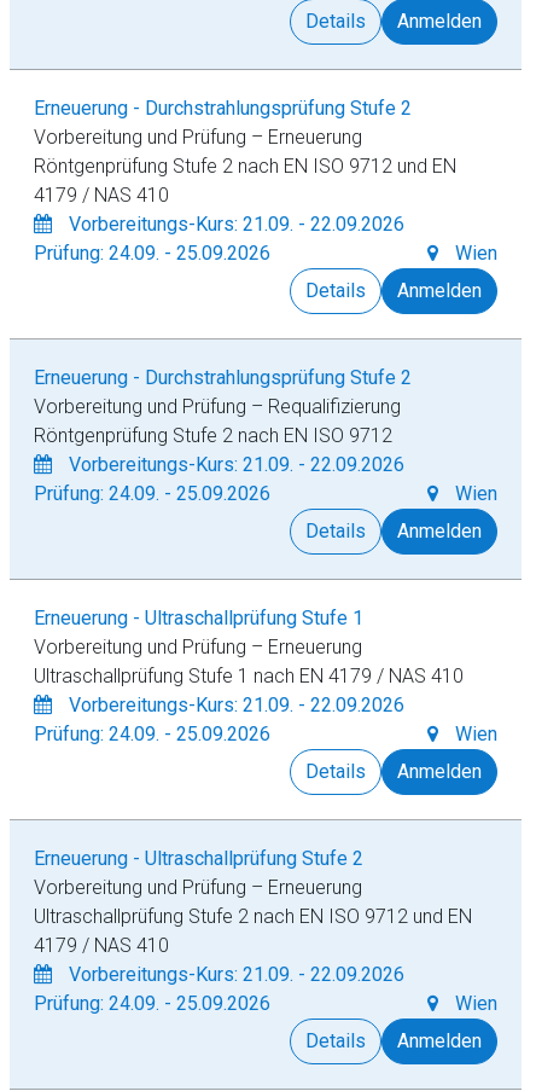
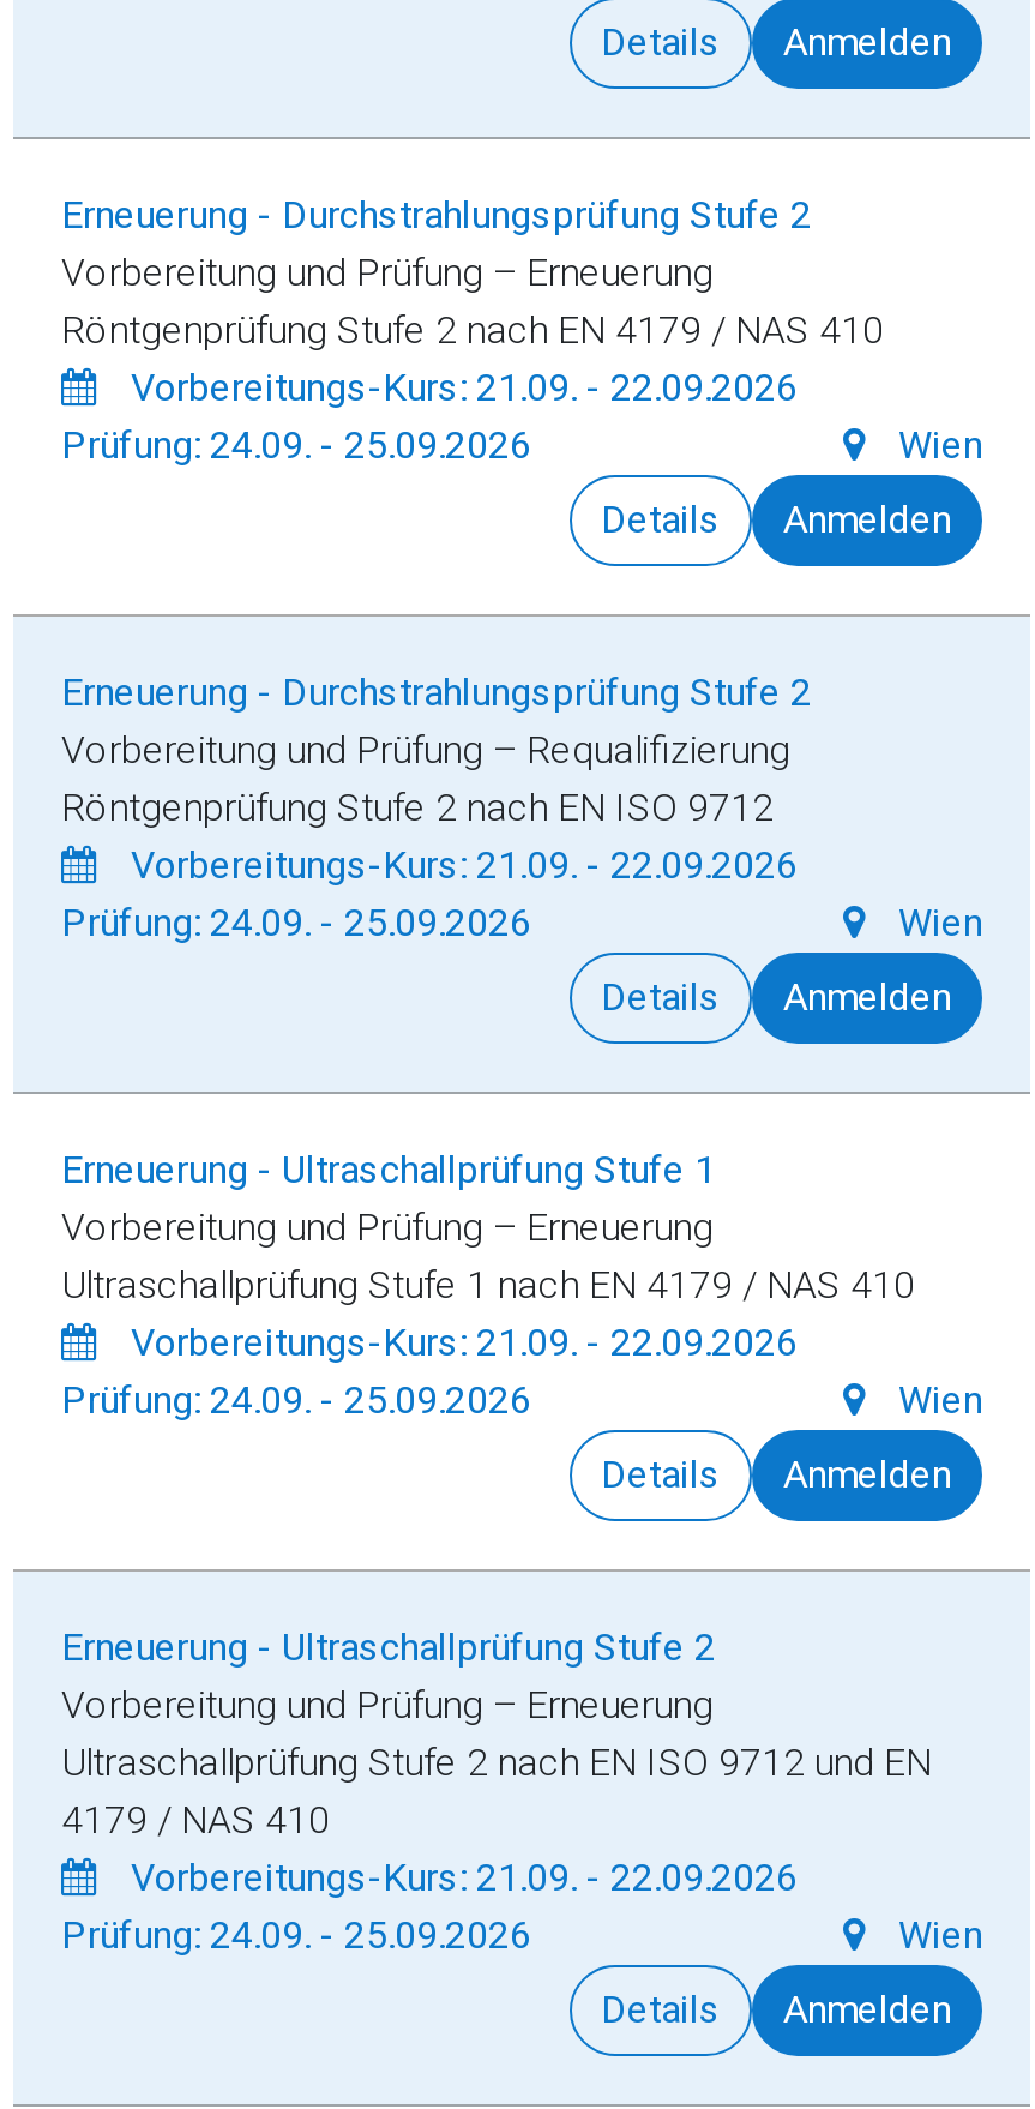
- Röntgenprüfung Stufe 2 nach EN ISO 9712 und EN
- 4179 / NAS 410
+ Röntgenprüfung Stufe 2 nach EN 4179 / NAS 410
